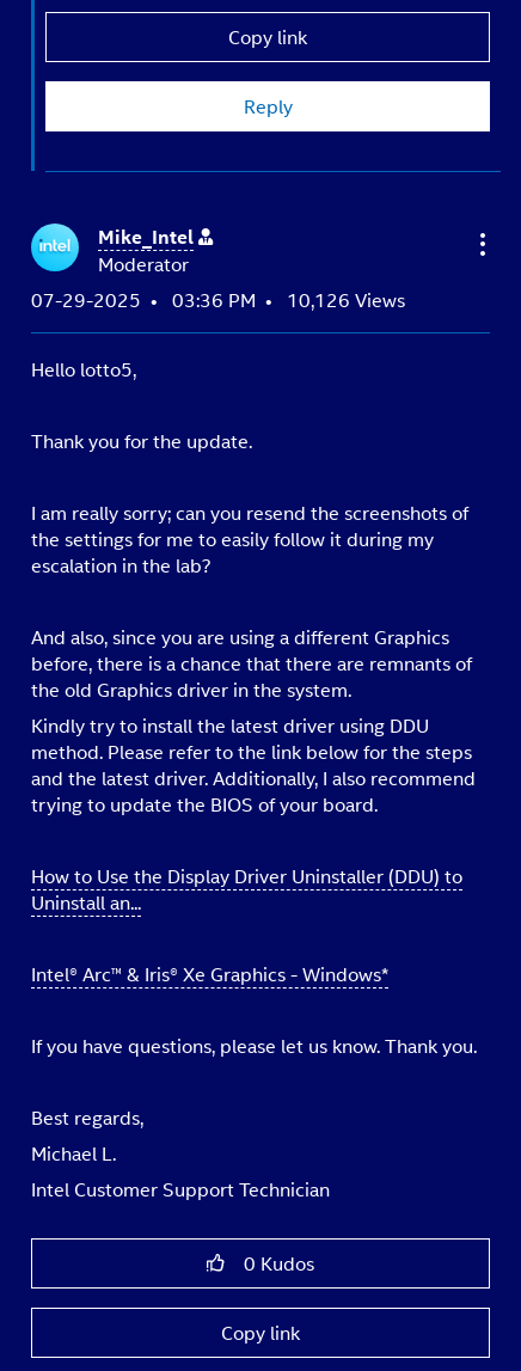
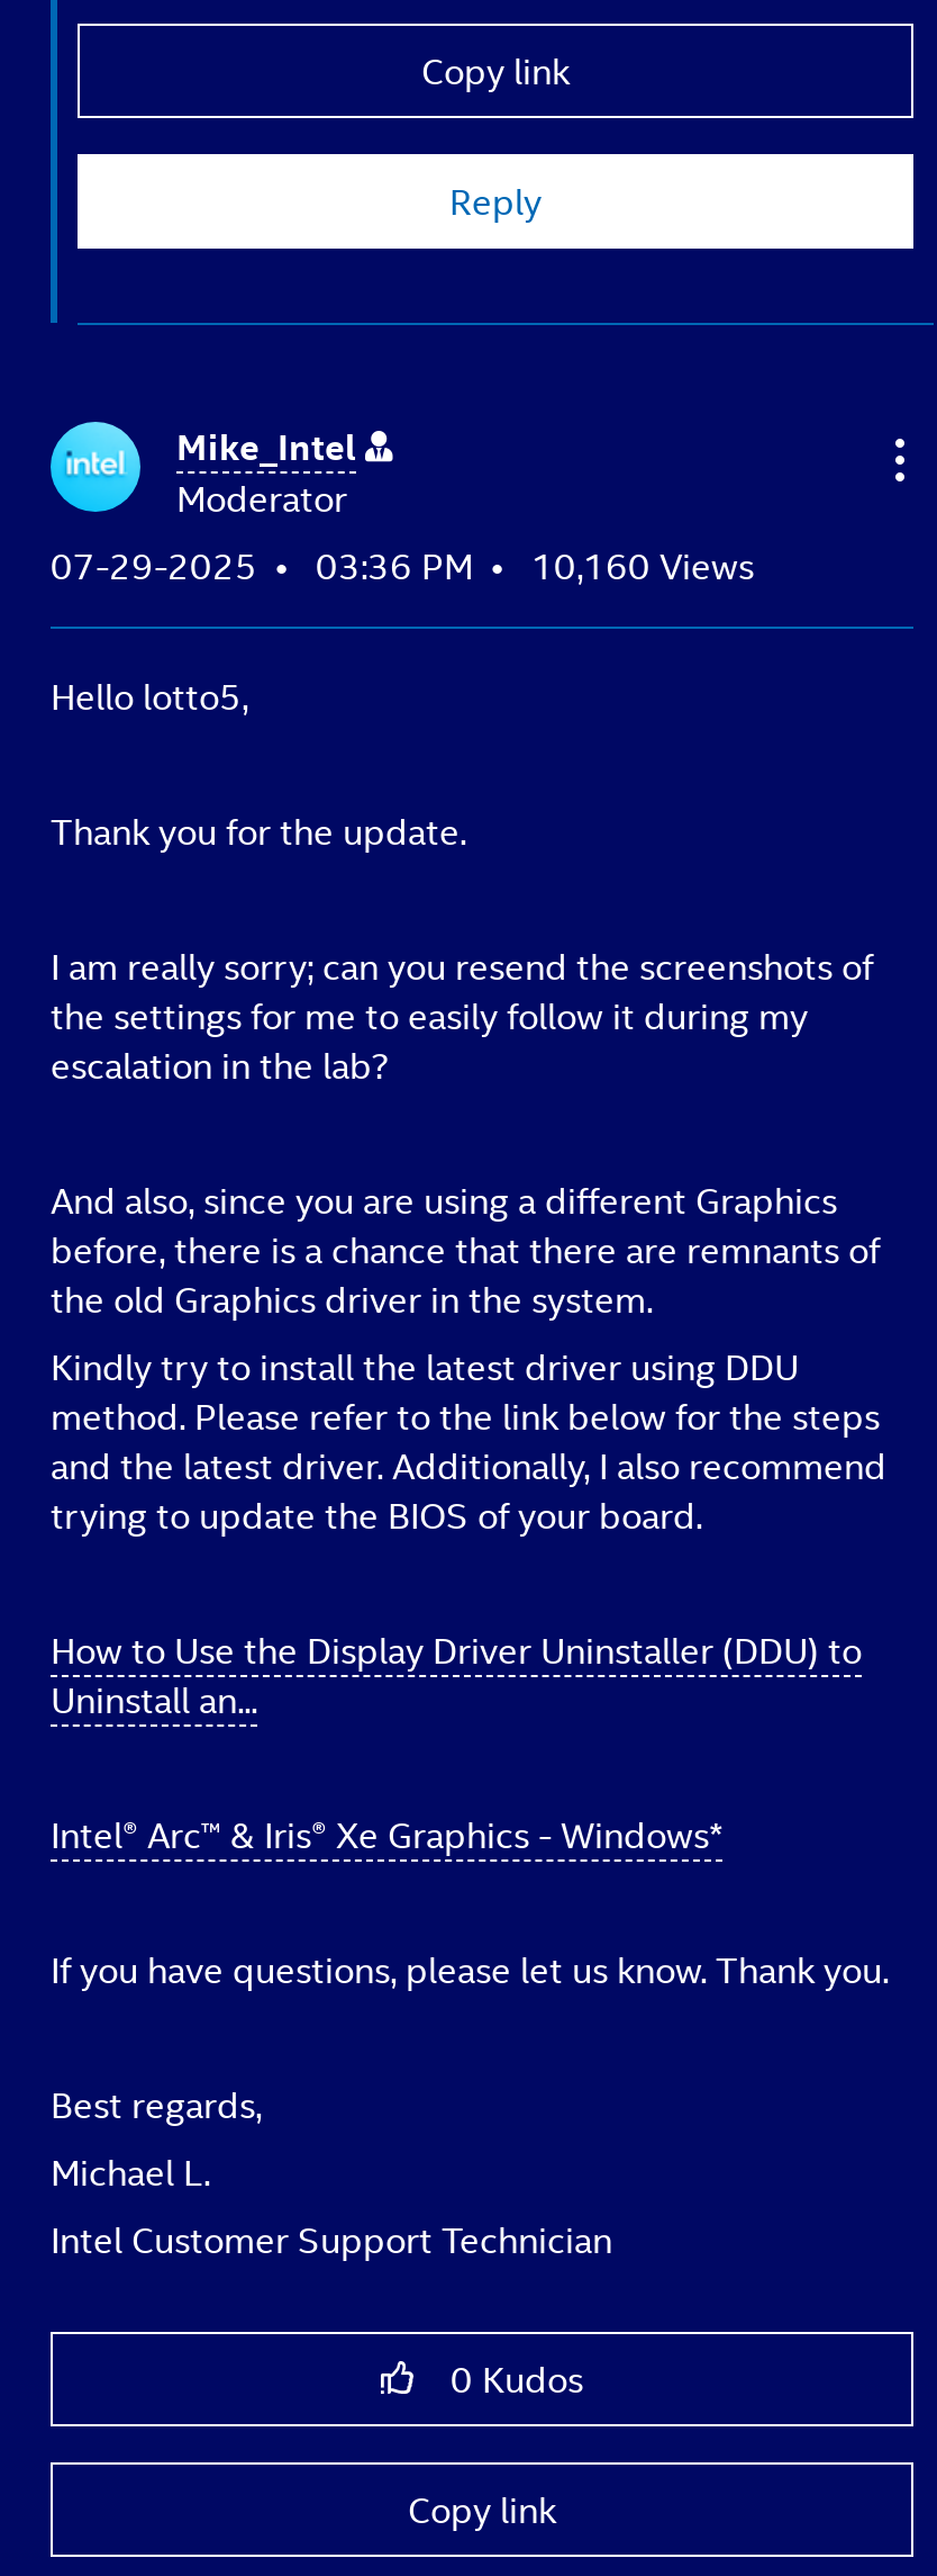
- 07-29-2025 03:36 PM 10,126 Views
+ 07-29-2025 03:36 PM 10,160 Views
